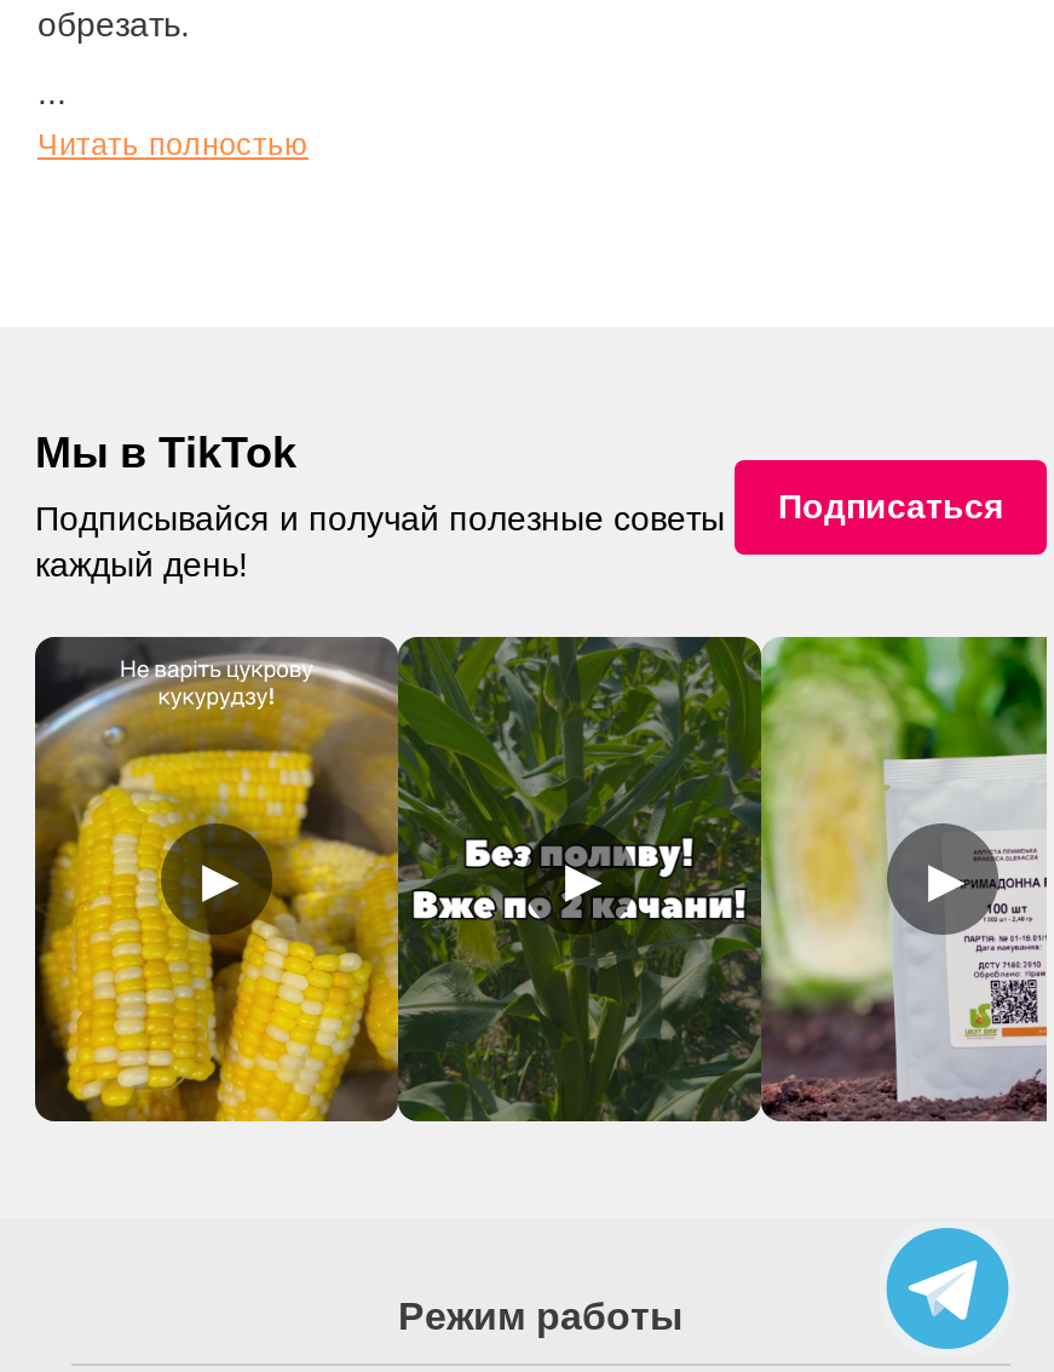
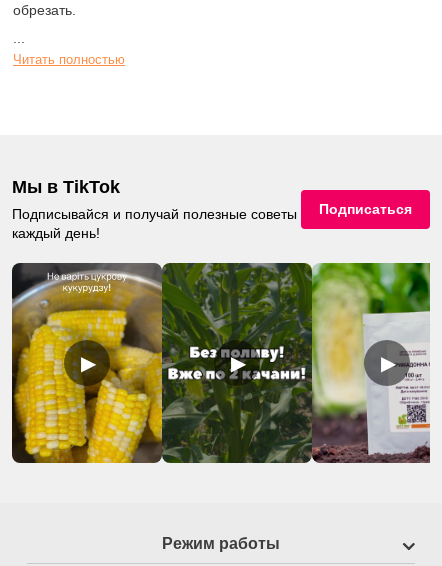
- [image]
